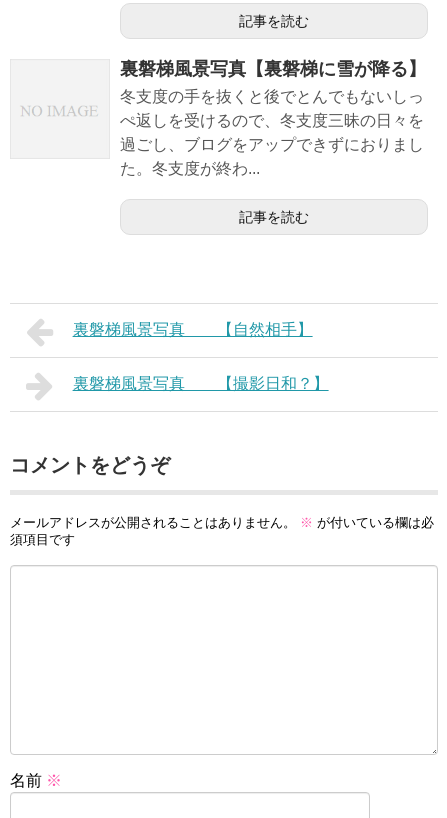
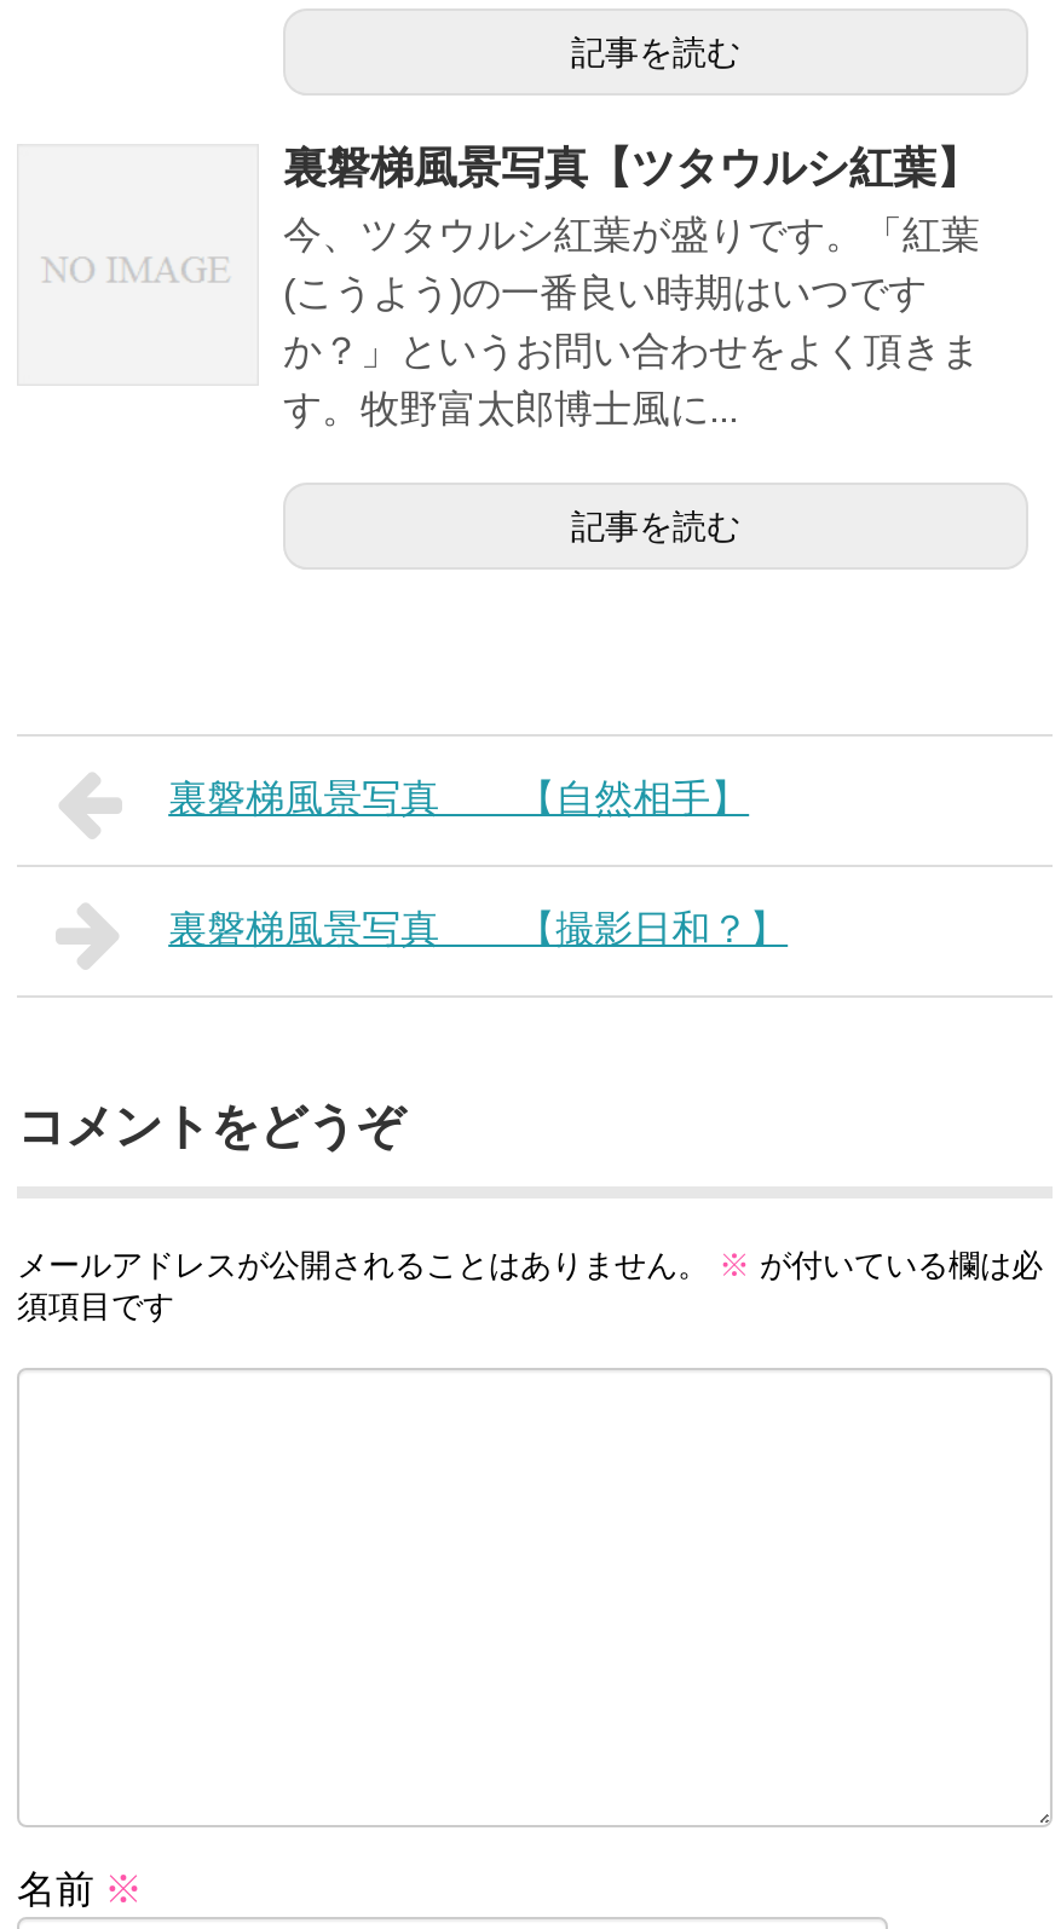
- 裏磐梯風景写真【裏磐梯に雪が降る】
- 冬支度の手を抜くと後でとんでもないしっ
- ぺ返しを受けるので、冬支度三昧の日々を
- 過ごし、ブログをアップできずにおりまし
- た。冬支度が終わ...
+ 裏磐梯風景写真【ツタウルシ紅葉】
+ 今、ツタウルシ紅葉が盛りです。「紅葉
+ (こうよう)の一番良い時期はいつです
+ か？」というお問い合わせをよく頂きま
+ す。牧野富太郎博士風に...
